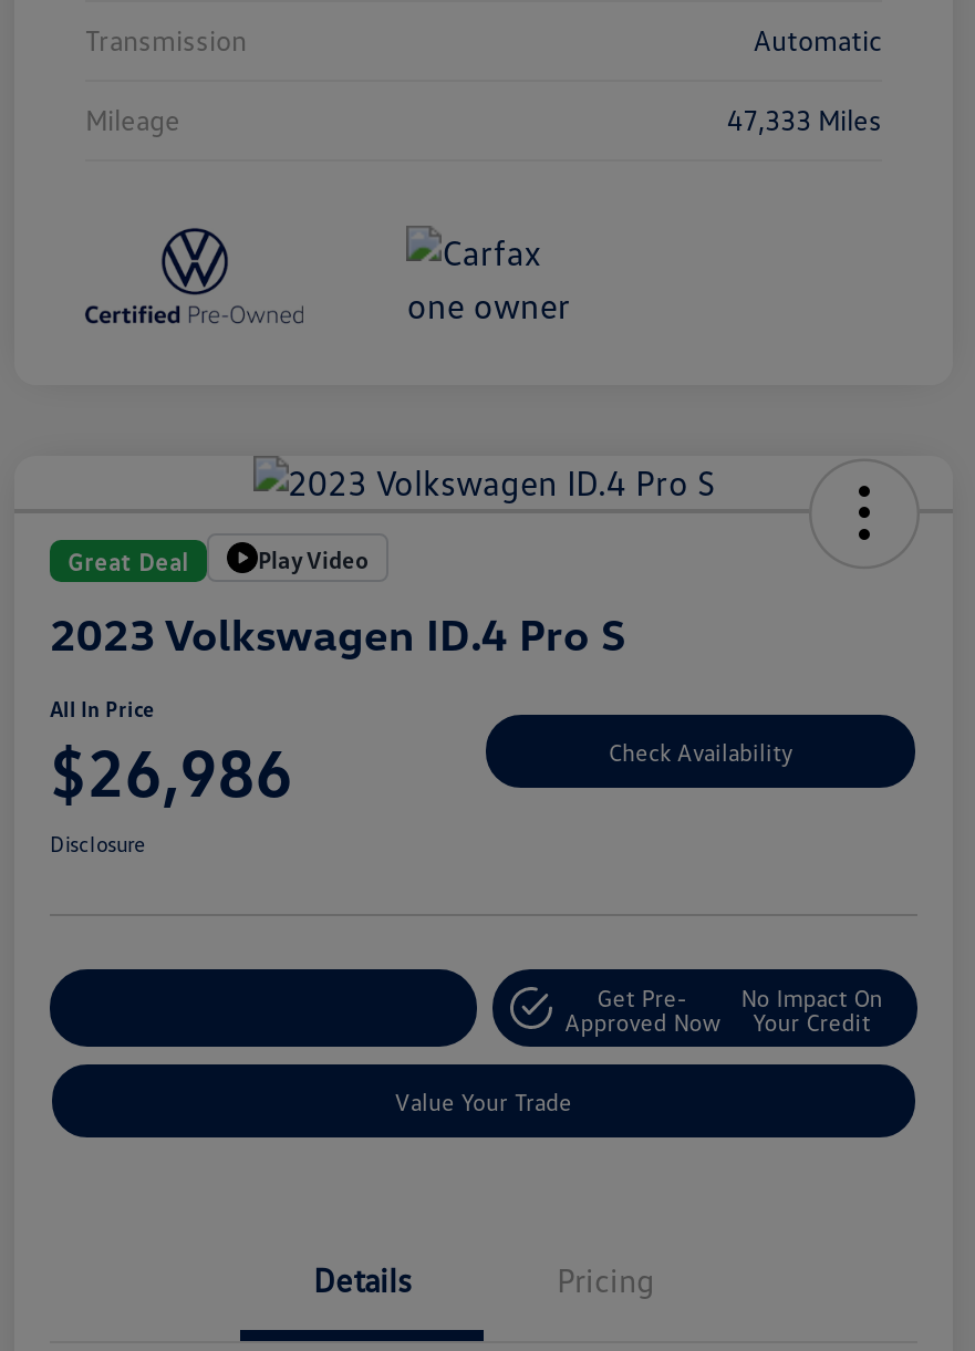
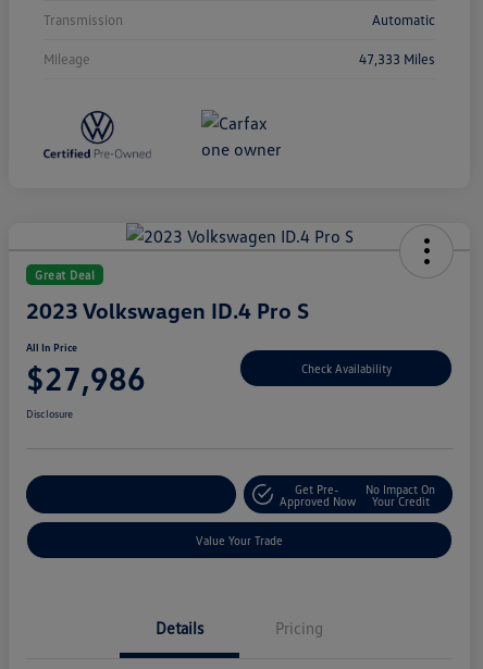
- Play Video

- $26,986
+ $27,986
